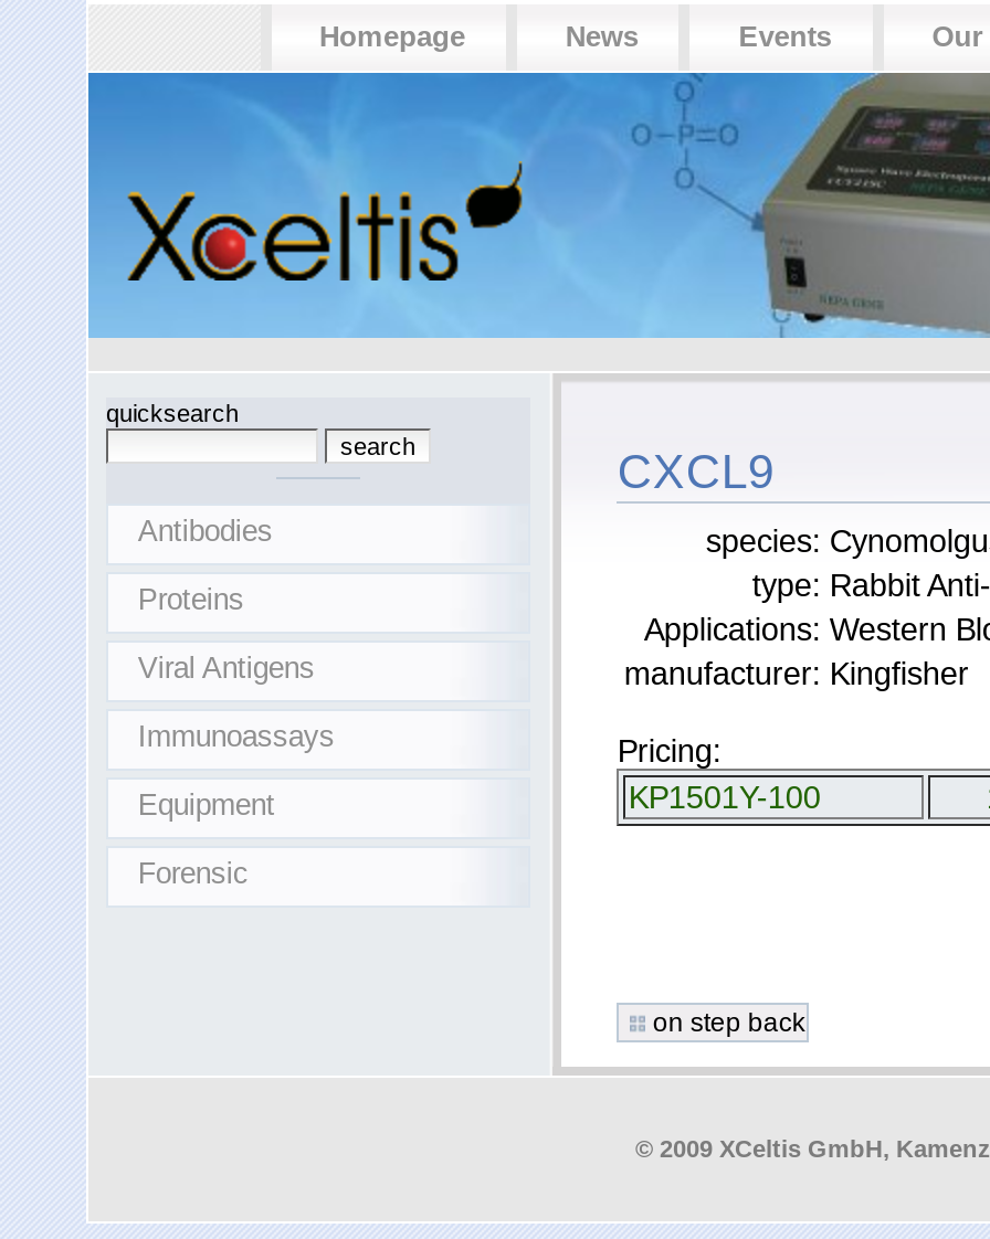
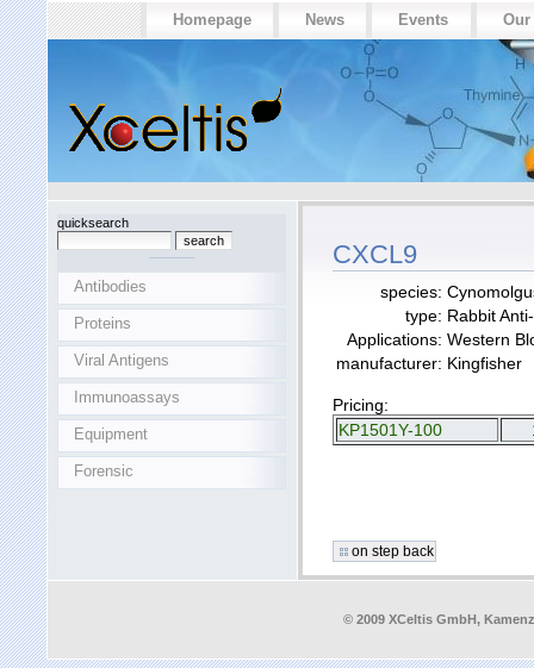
- [image]
+ [image]
